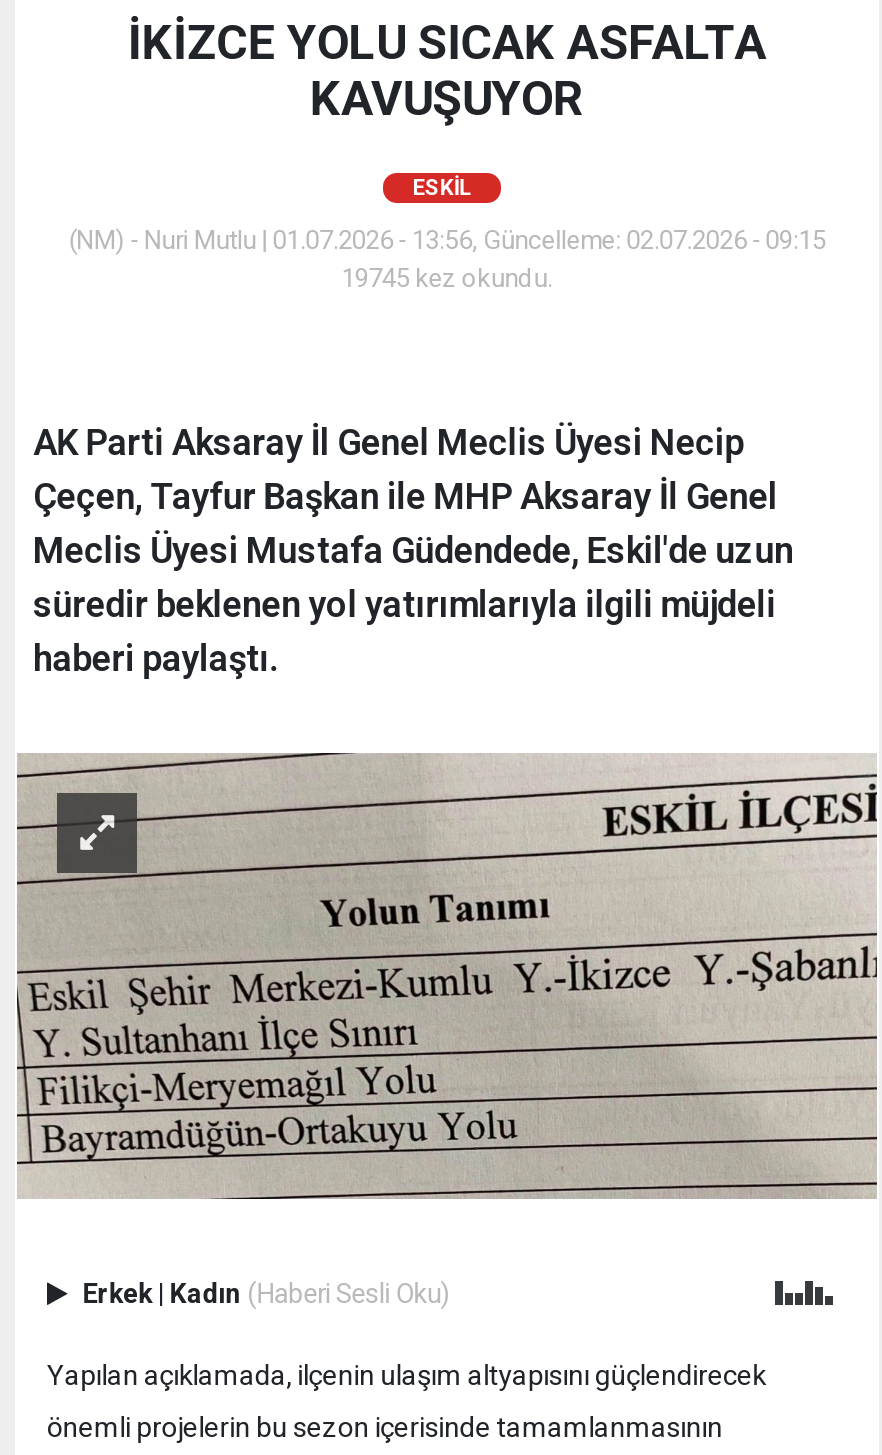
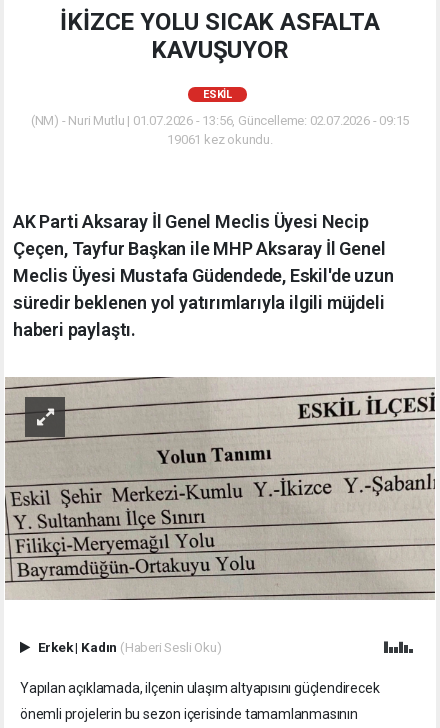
- 19745 kez okundu.
+ 19061 kez okundu.
